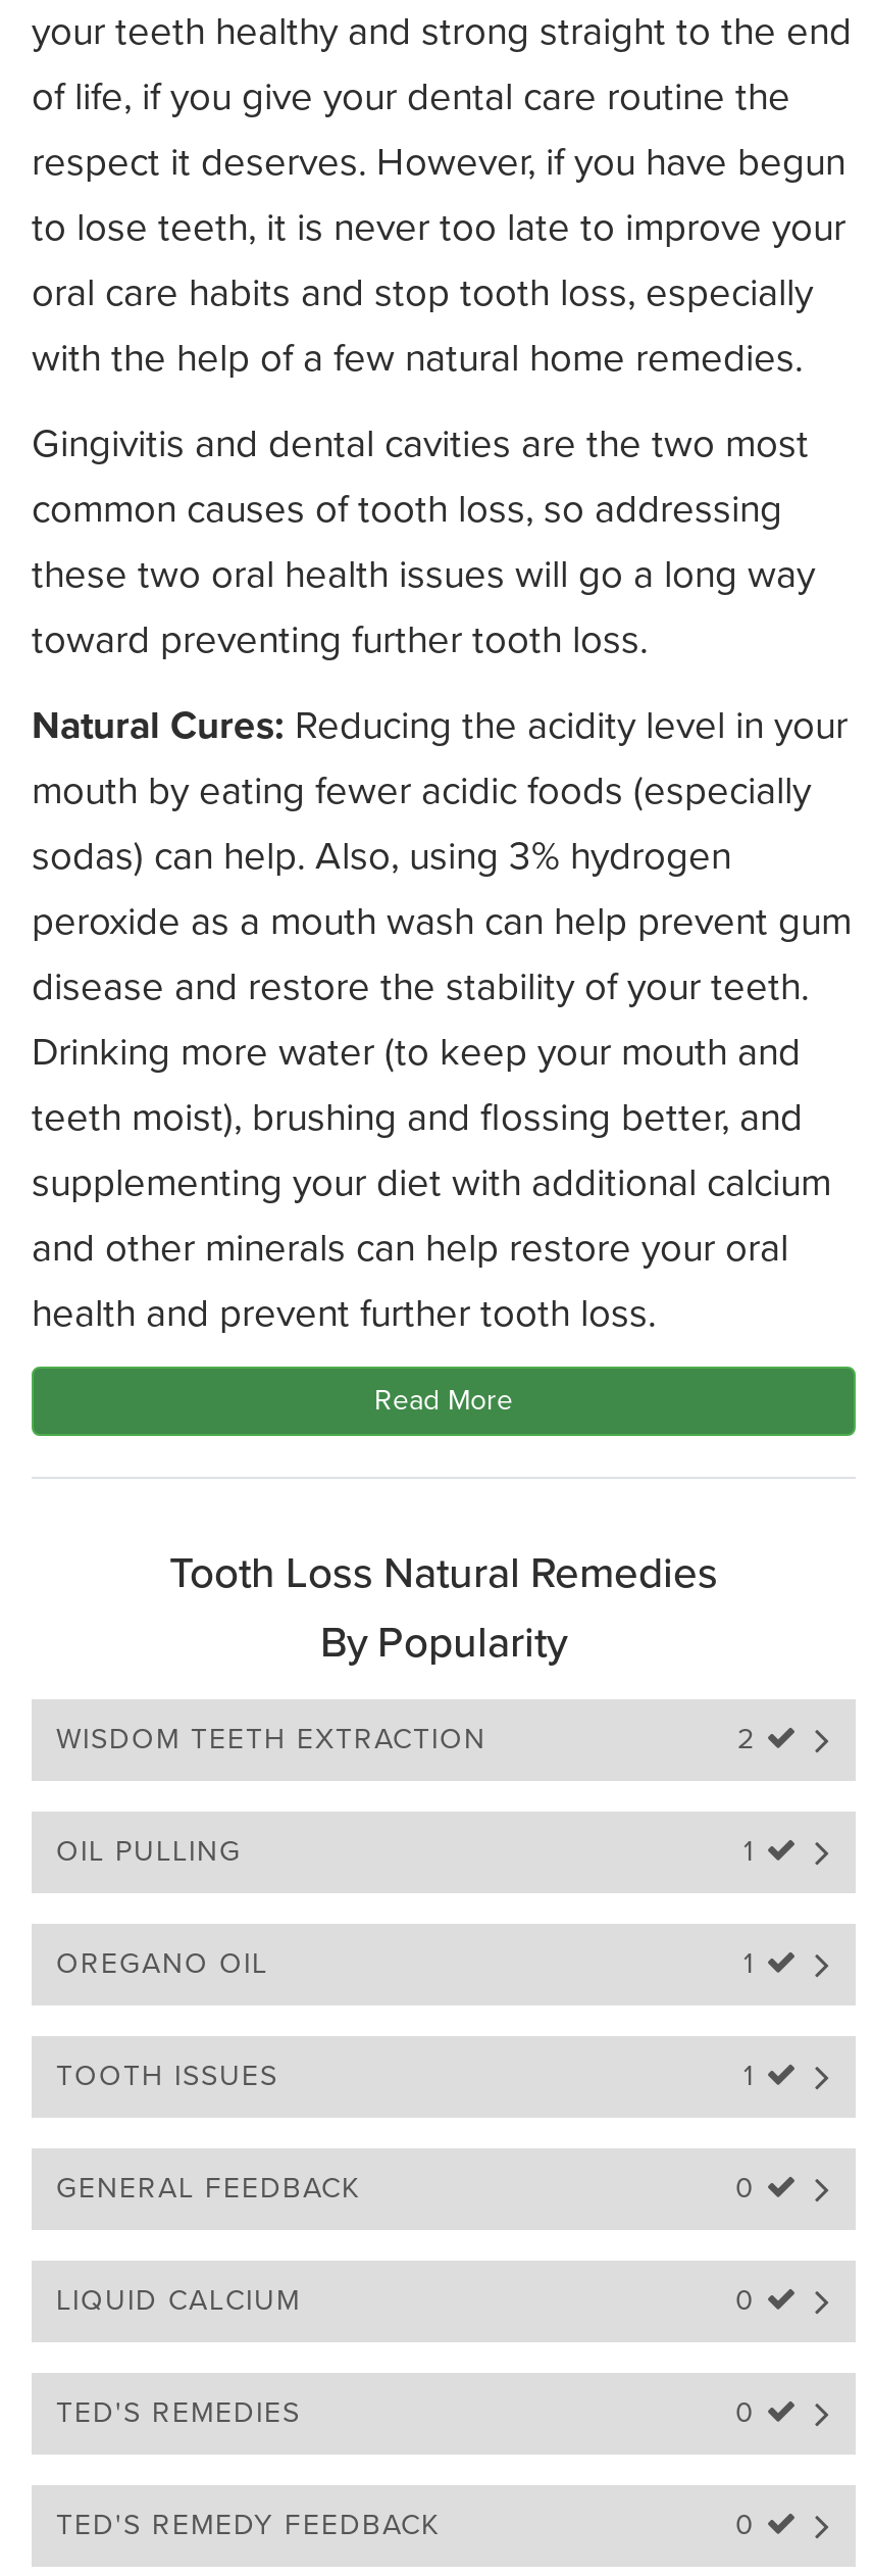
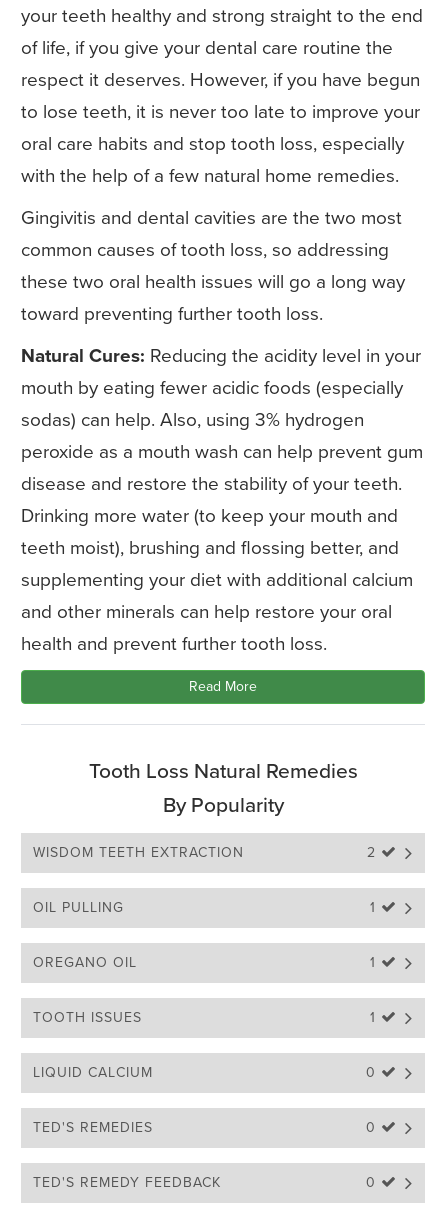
- GENERAL FEEDBACK
- 0
